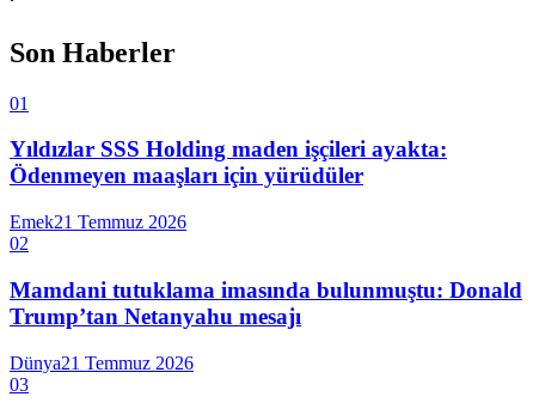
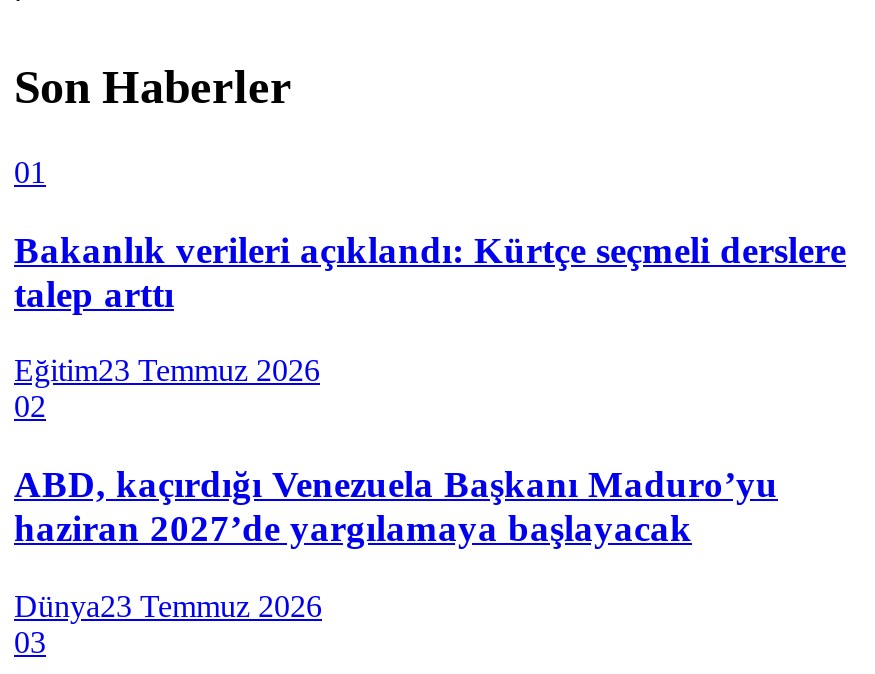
- Yıldızlar SSS Holding maden işçileri ayakta:
- Ödenmeyen maaşları için yürüdüler
+ Bakanlık verileri açıklandı: Kürtçe seçmeli derslere
+ talep arttı

- Emek21 Temmuz 2026
+ Eğitim23 Temmuz 2026

- Mamdani tutuklama imasında bulunmuştu: Donald
- Trump’tan Netanyahu mesajı
+ ABD, kaçırdığı Venezuela Başkanı Maduro’yu
+ haziran 2027’de yargılamaya başlayacak

- Dünya21 Temmuz 2026
+ Dünya23 Temmuz 2026
